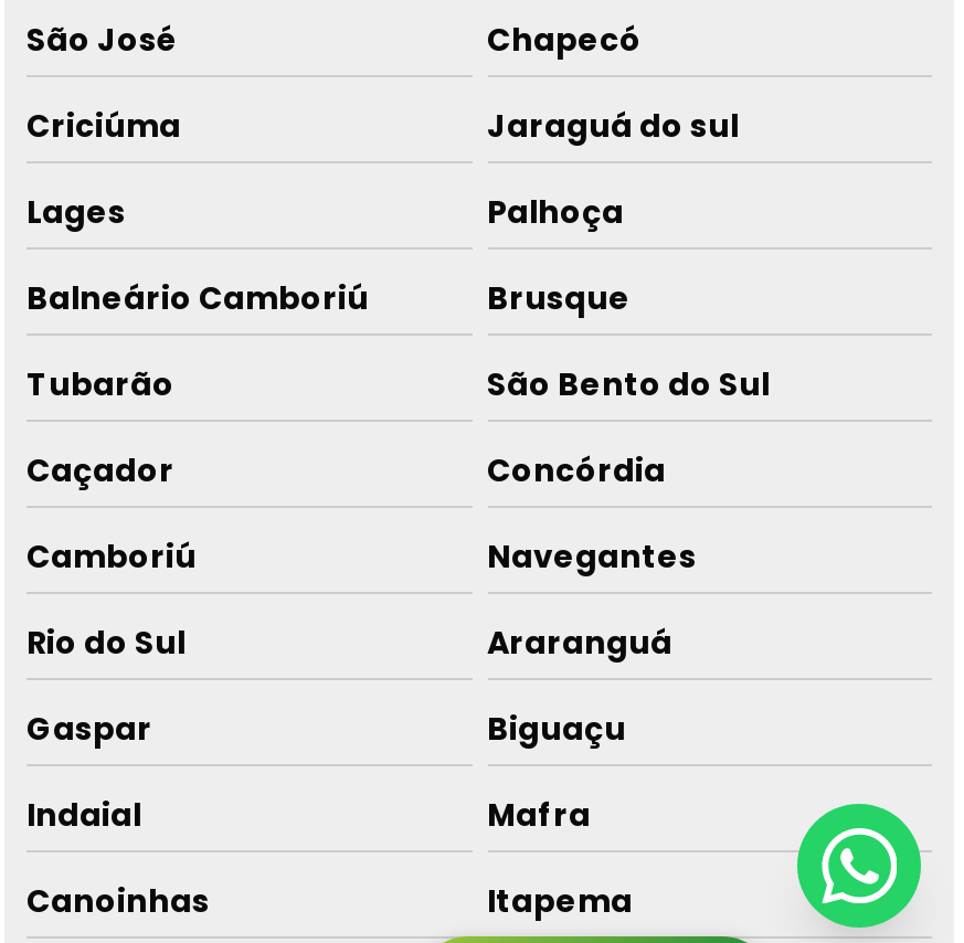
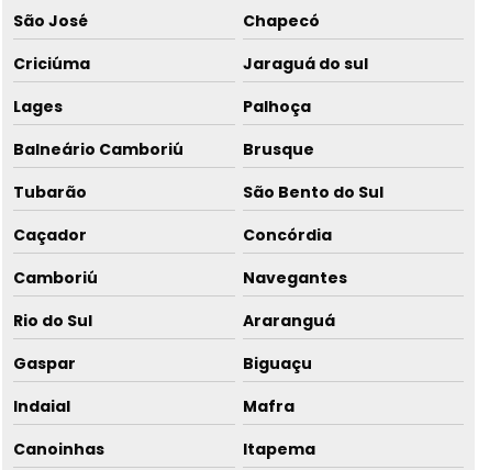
- [image]
